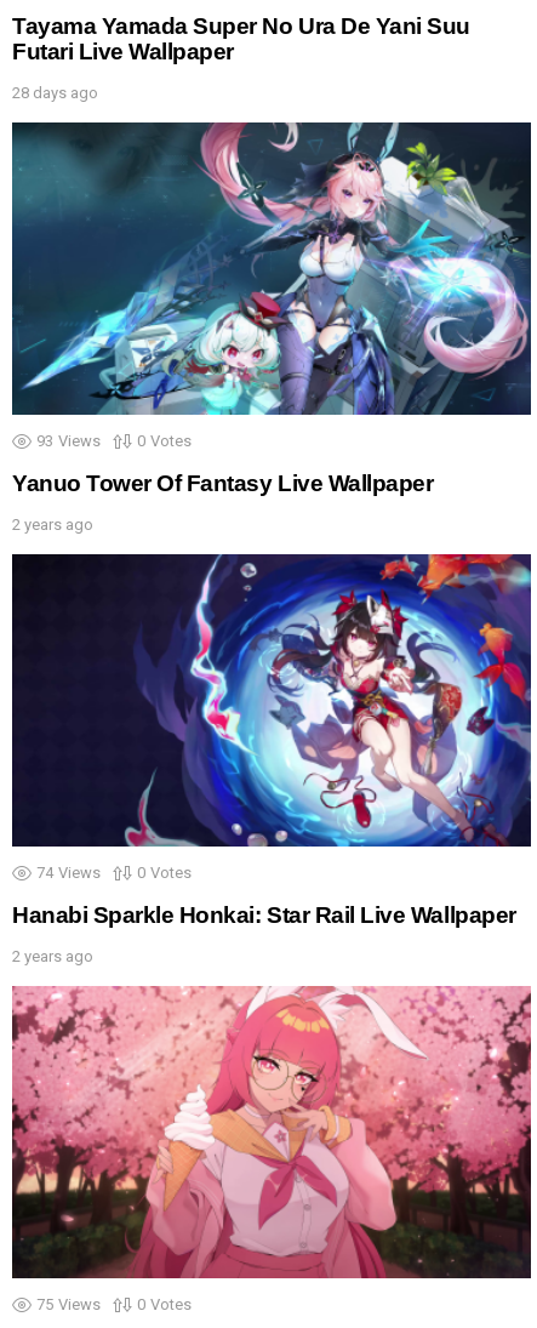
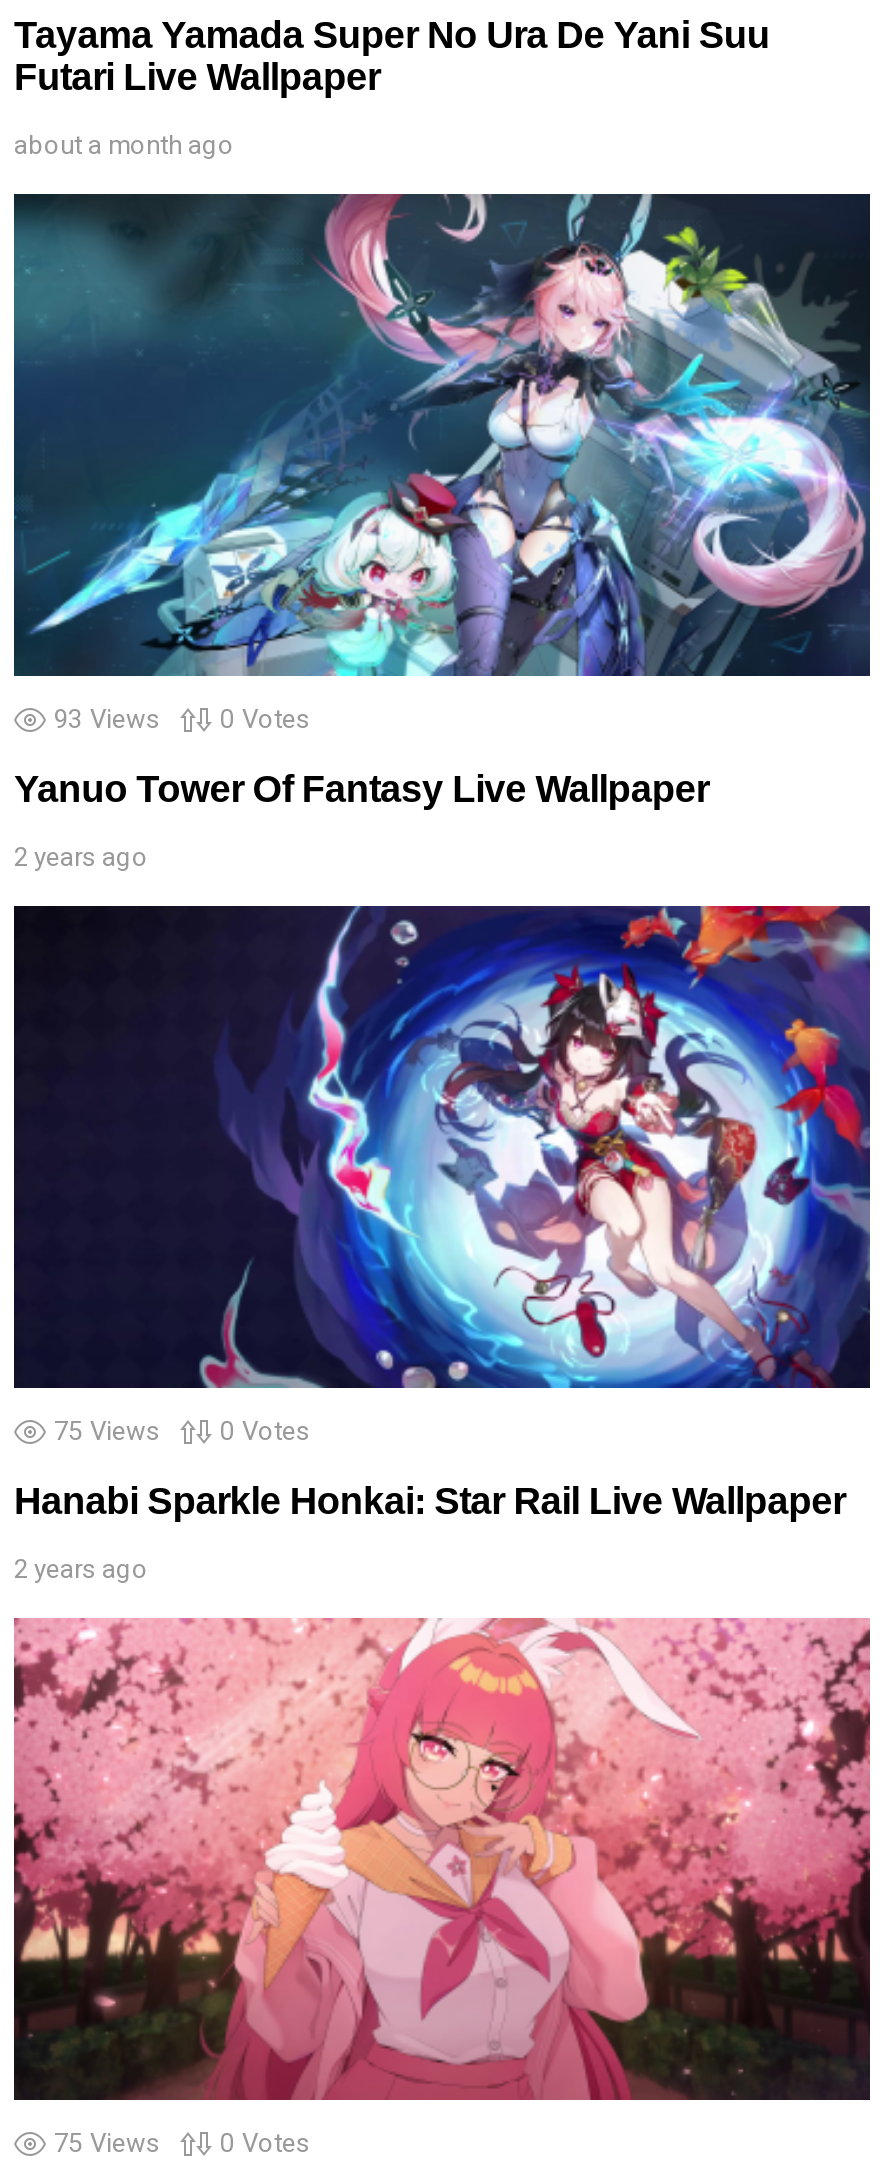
- 28 days ago
+ about a month ago

- 74 Views 0 Votes
+ 75 Views 0 Votes
